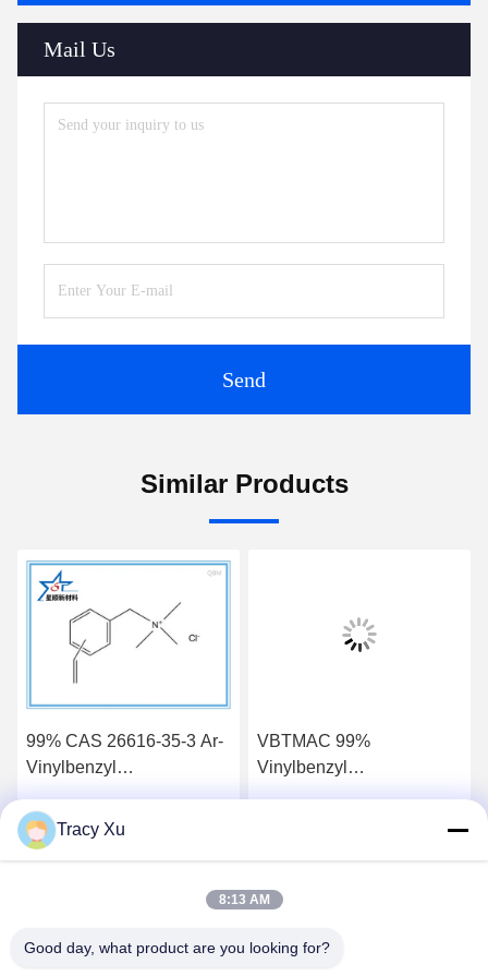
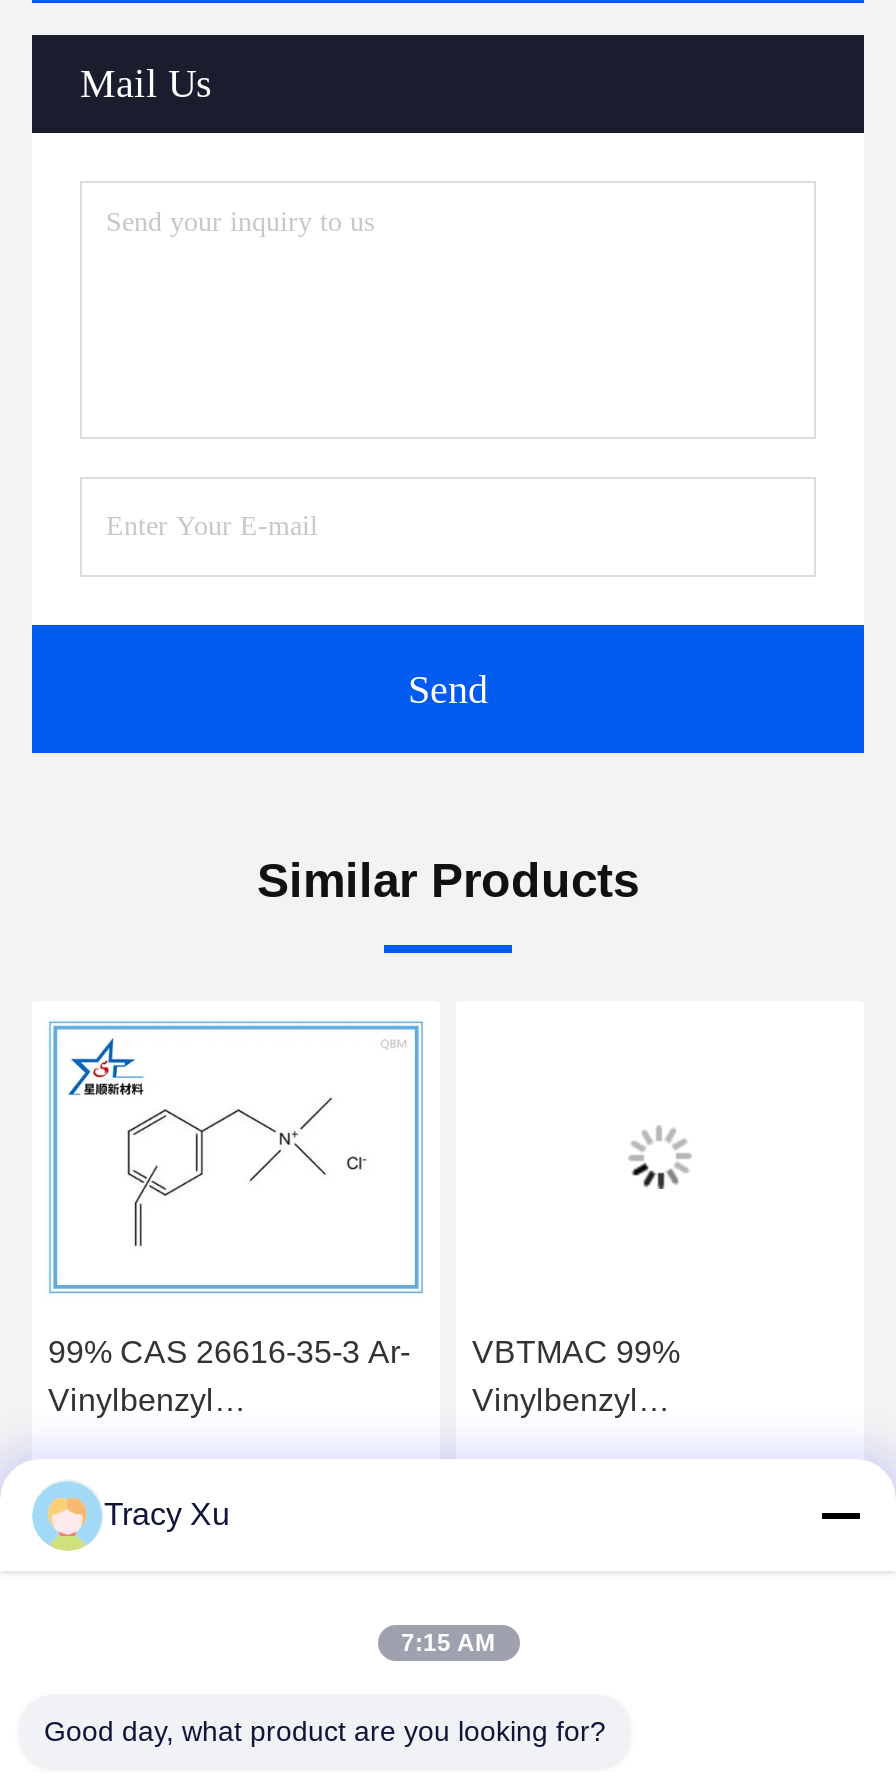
- 8:13 AM
+ 7:15 AM
